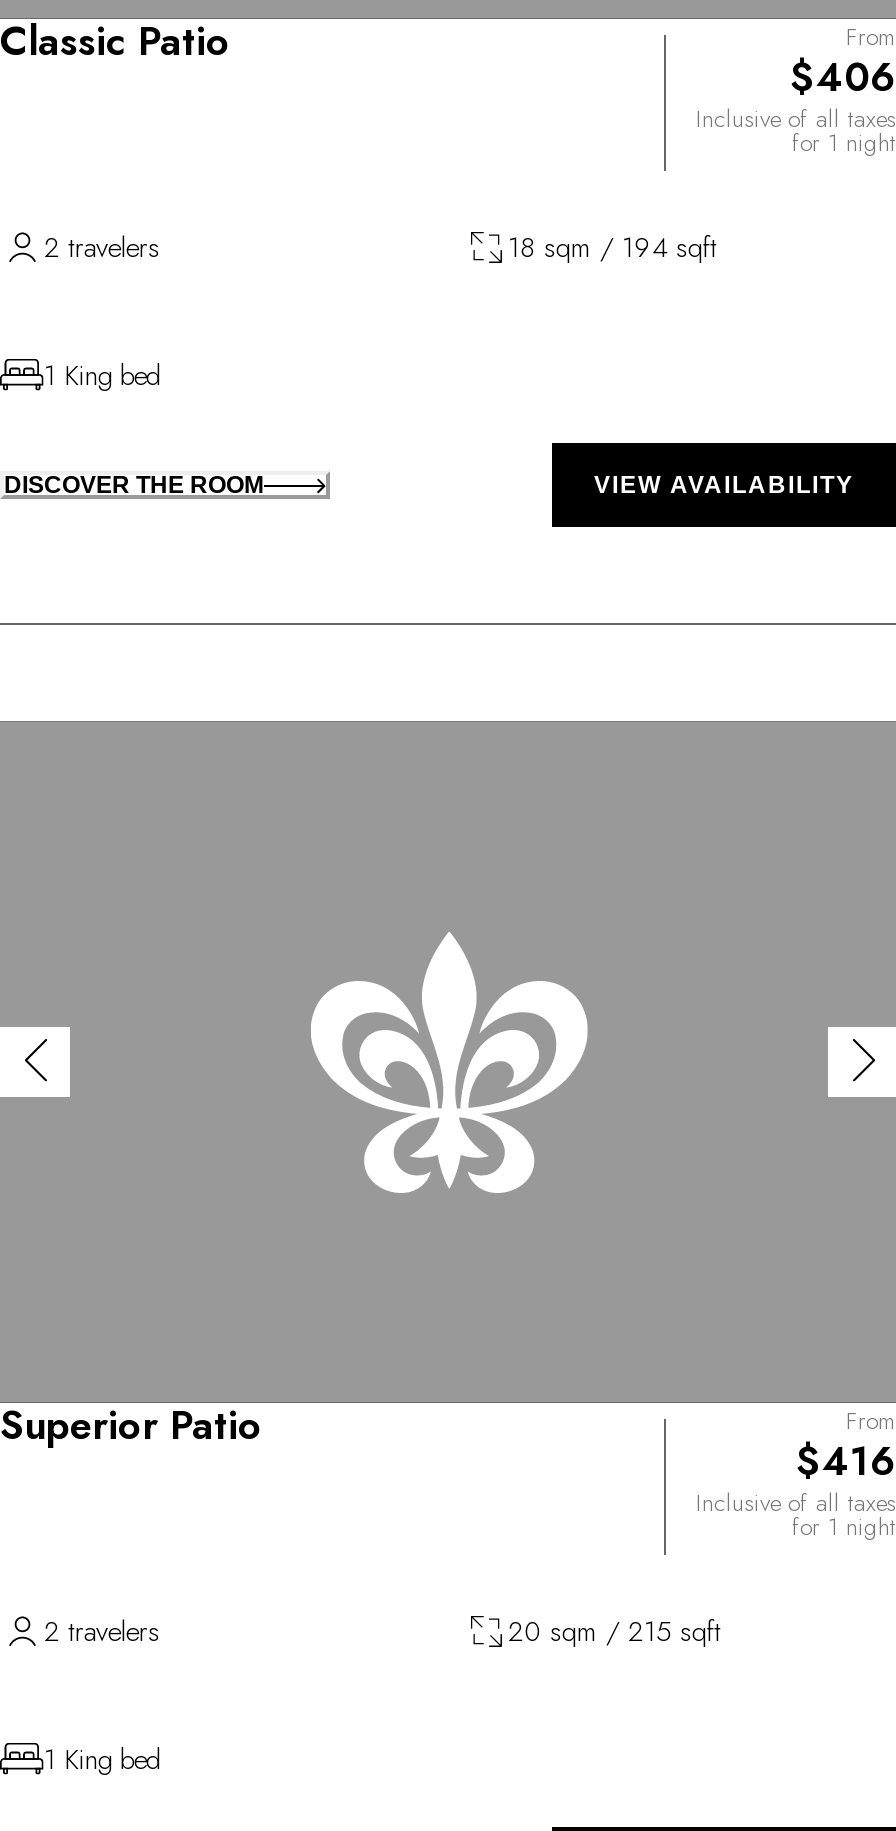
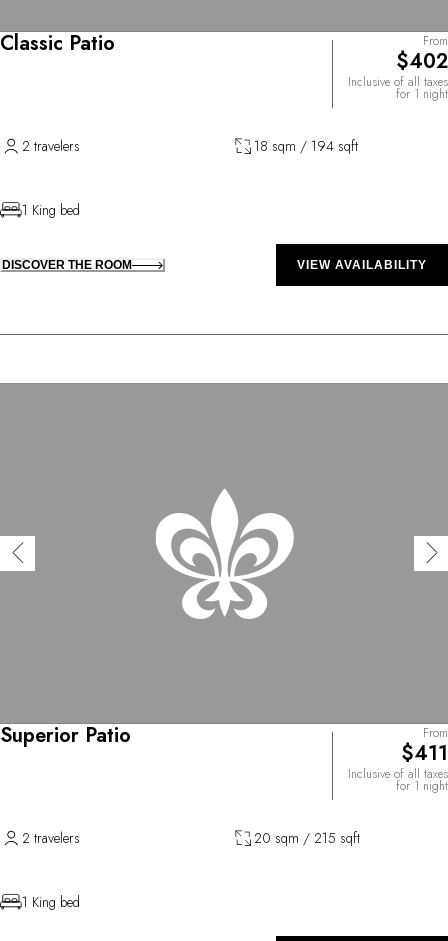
- $406
+ $402

- $416
+ $411
